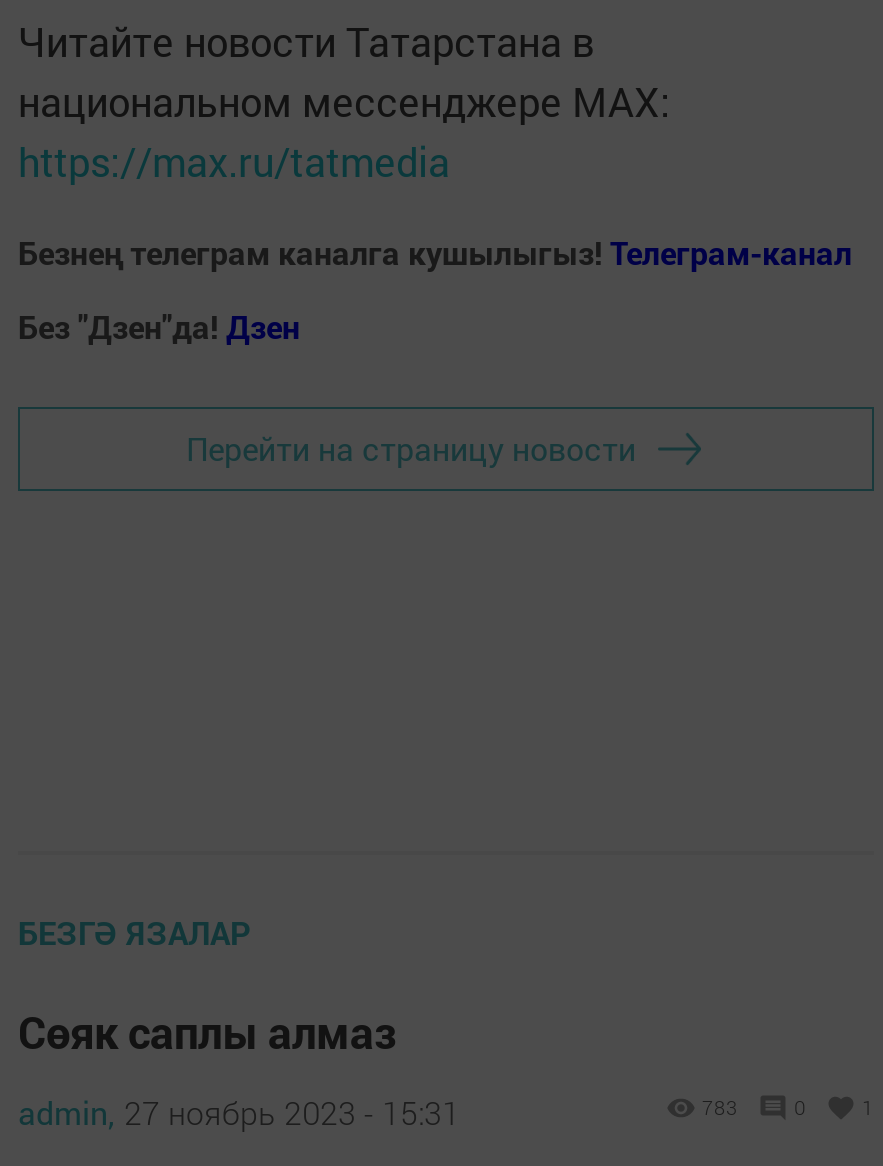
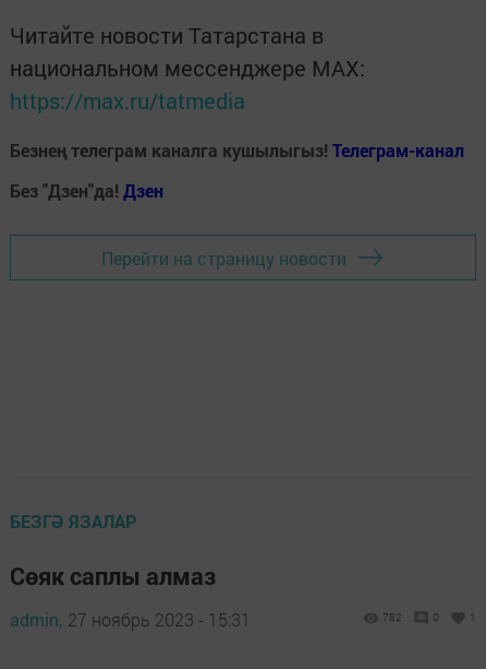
- 783
+ 782
